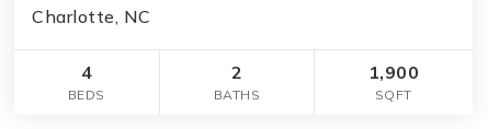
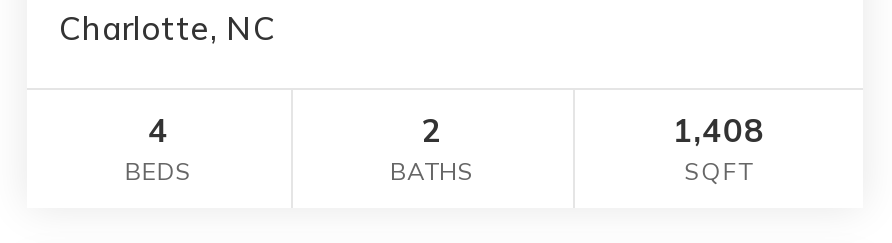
- 1,900
+ 1,408
